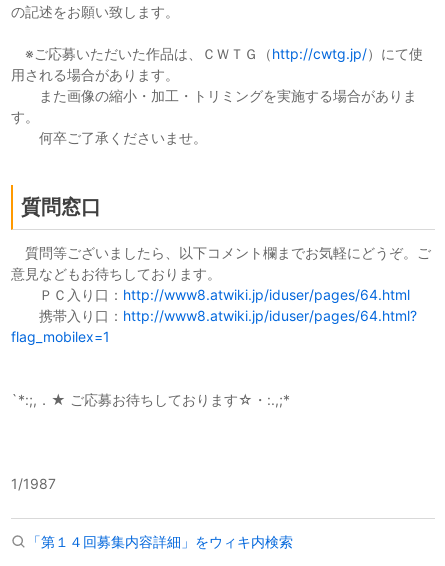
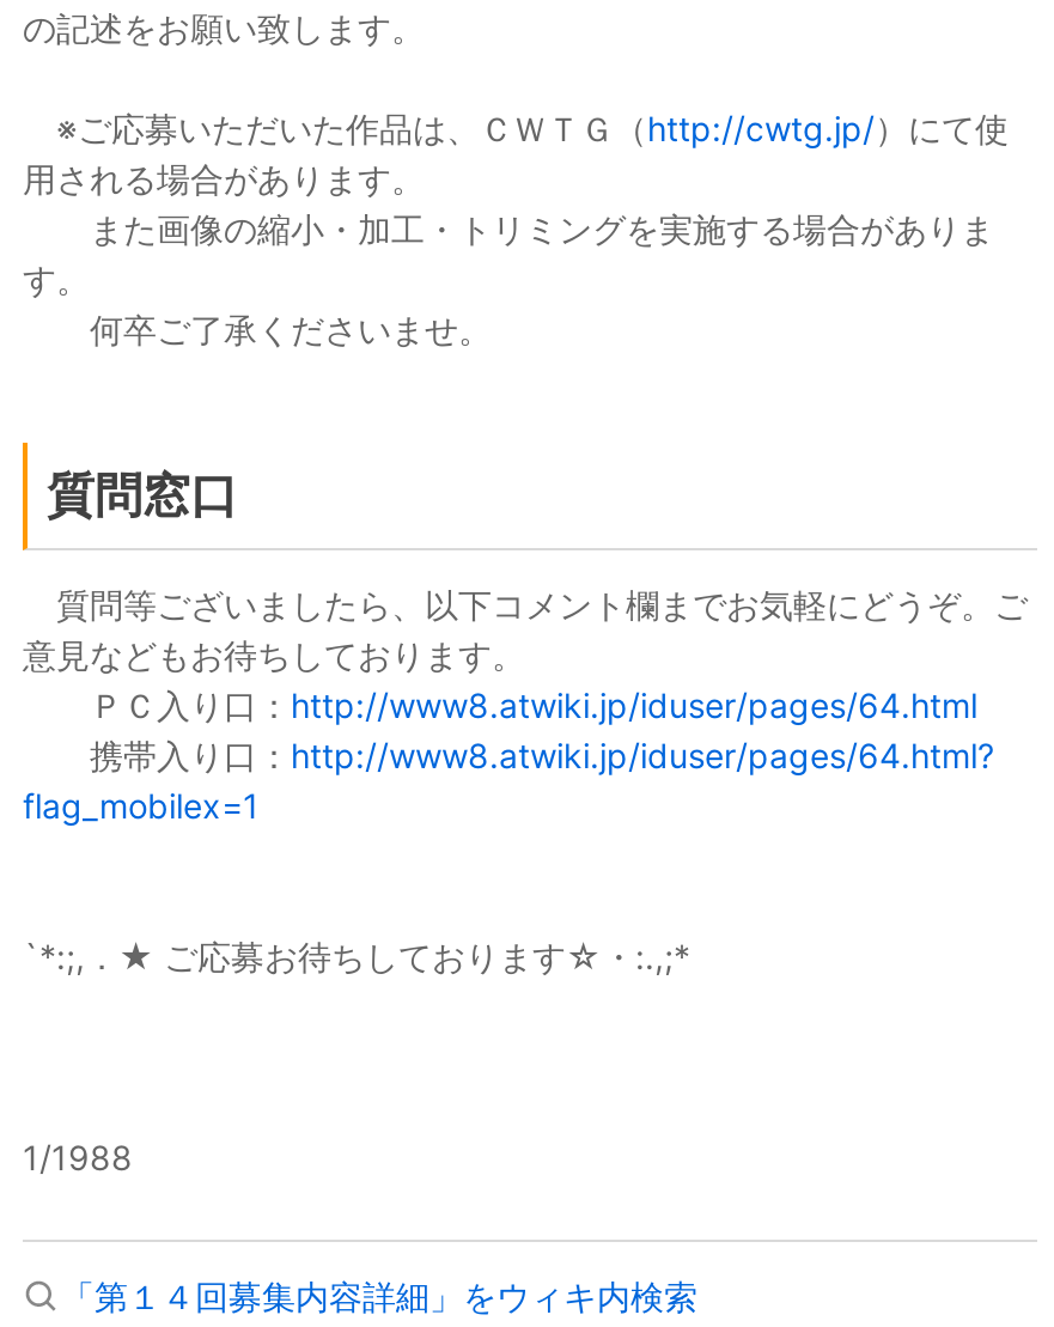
- 1 / 1987
+ 1 / 1988
